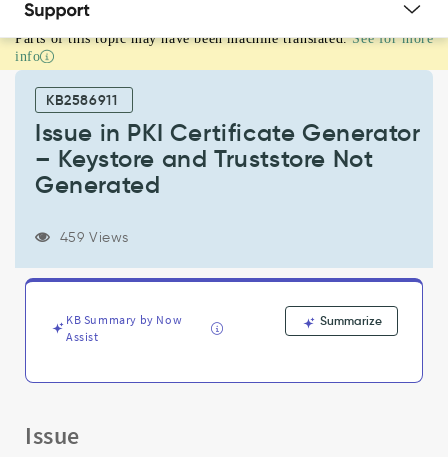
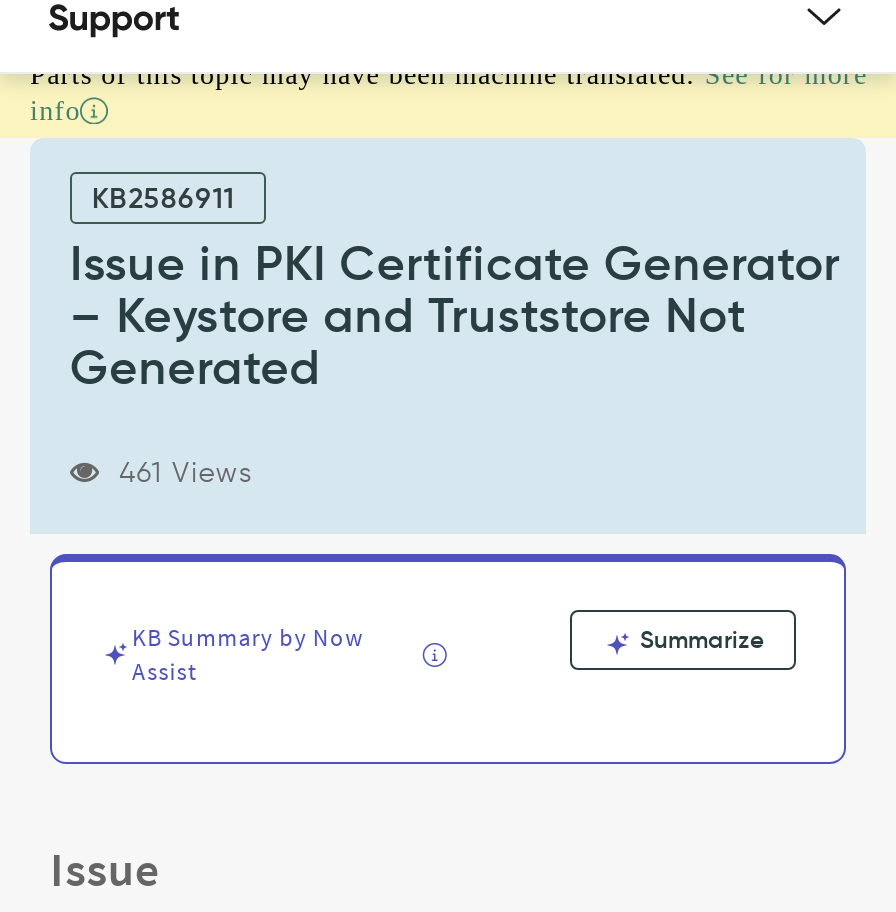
- 459 Views
+ 461 Views
